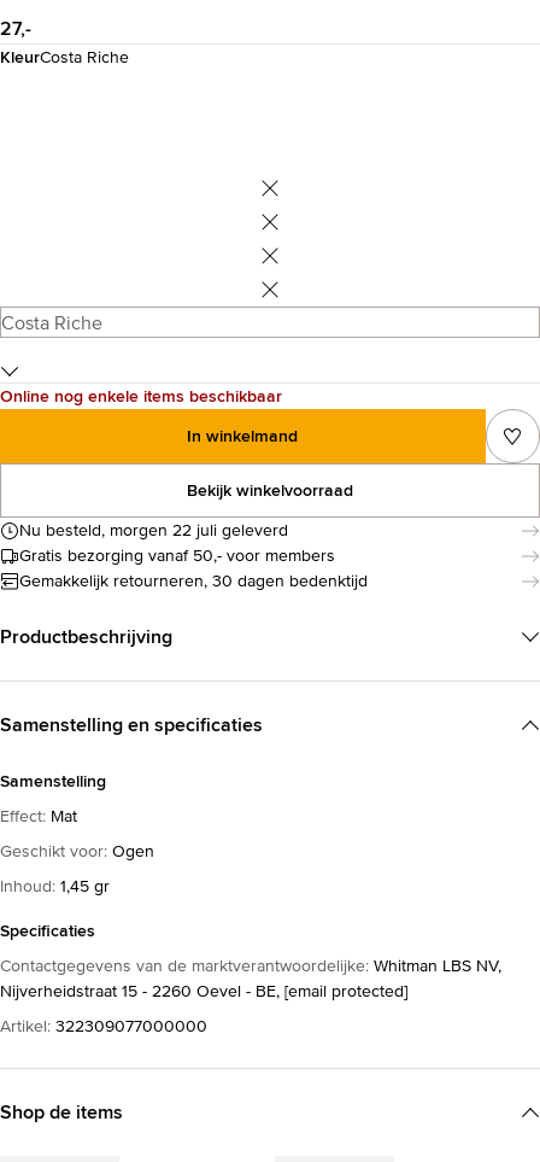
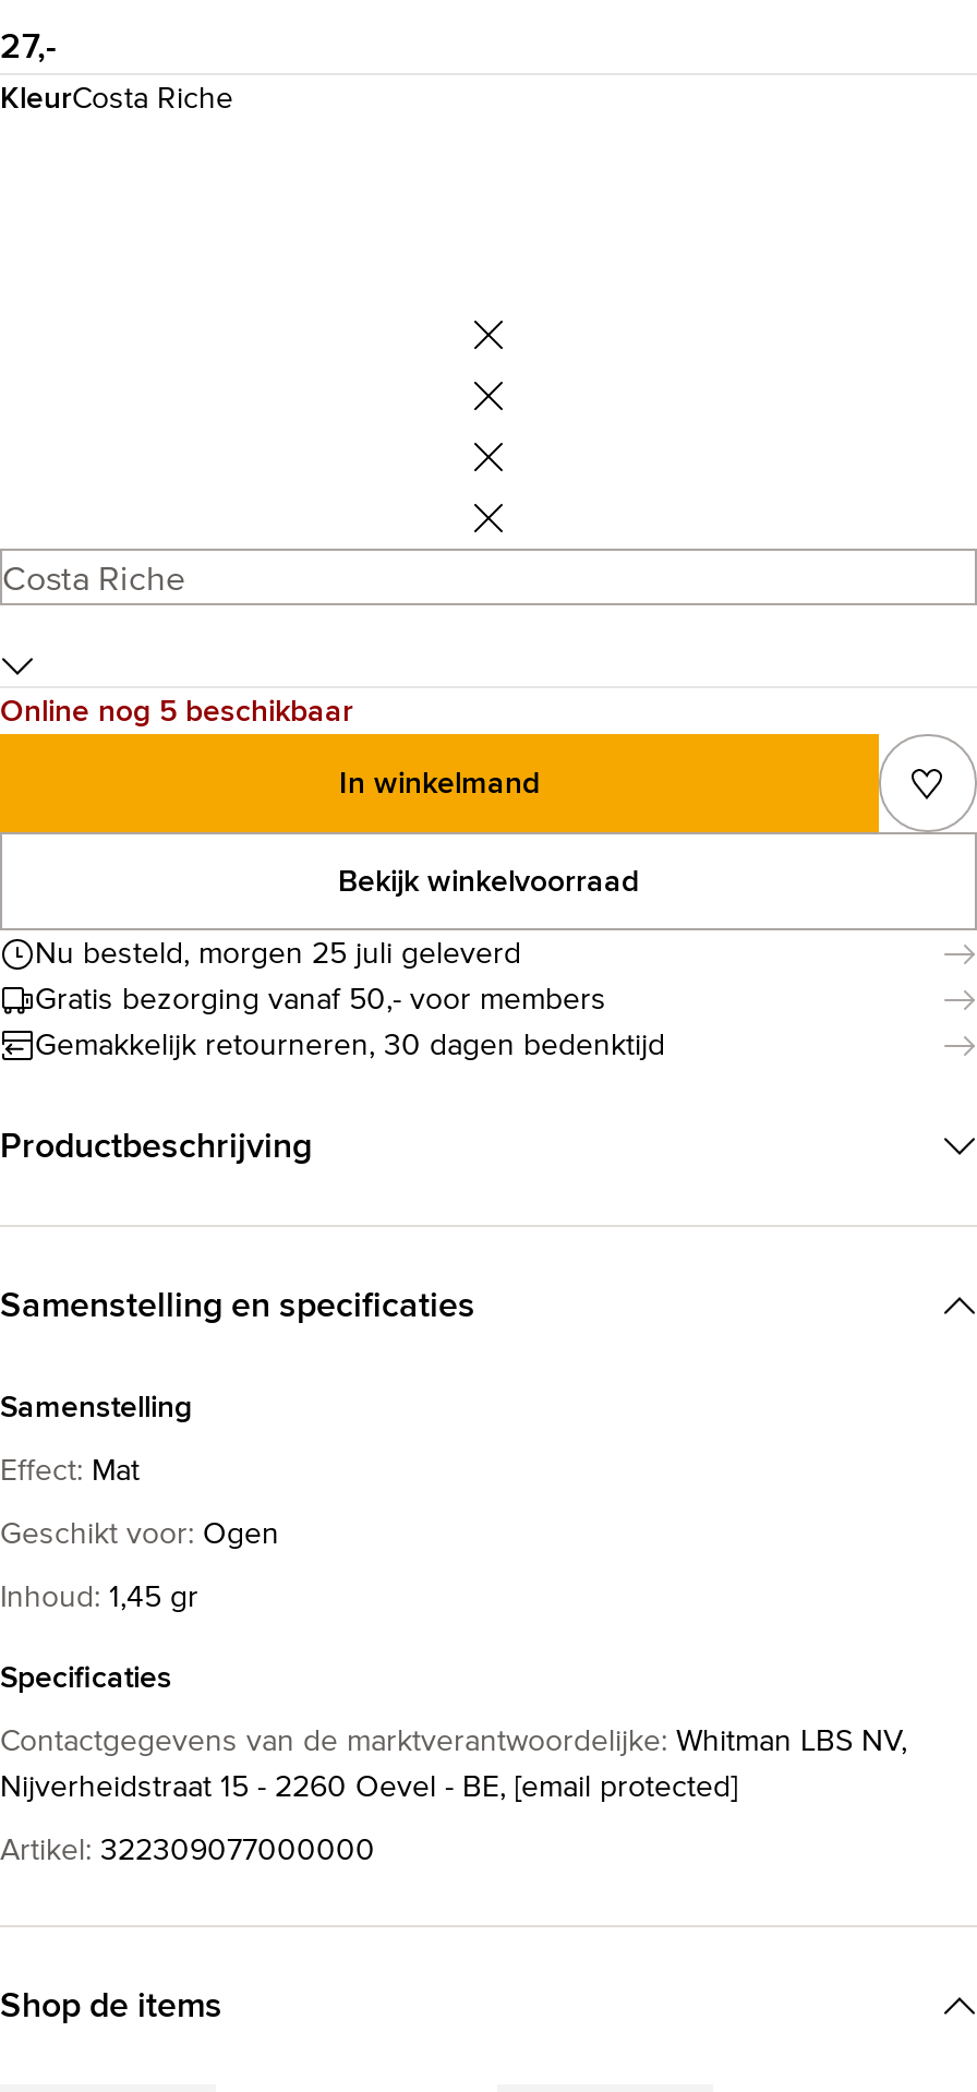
- Online nog enkele items beschikbaar
+ Online nog 5 beschikbaar

- Nu besteld, morgen 22 juli geleverd
+ Nu besteld, morgen 25 juli geleverd
